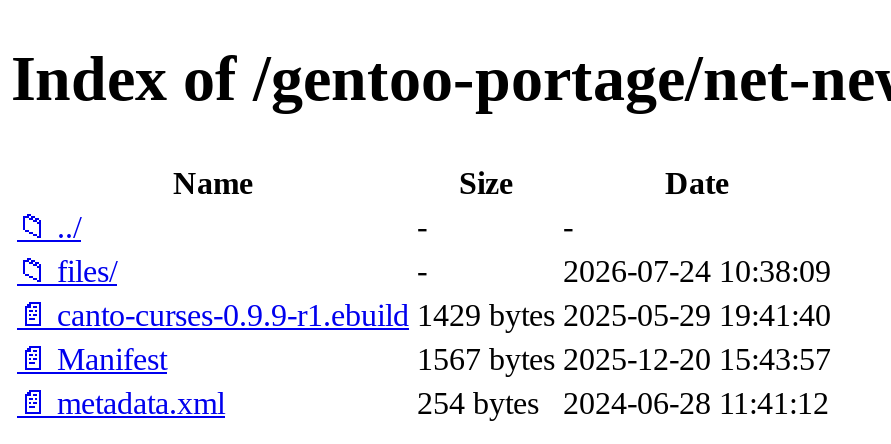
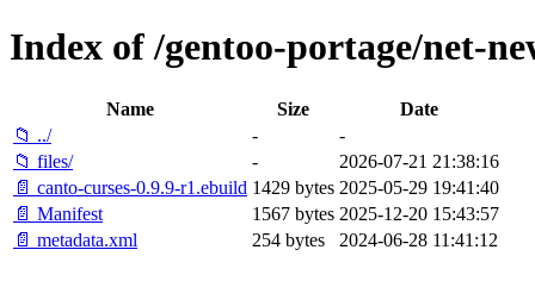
- 2026-07-24 10:38:09
+ 2026-07-21 21:38:16
